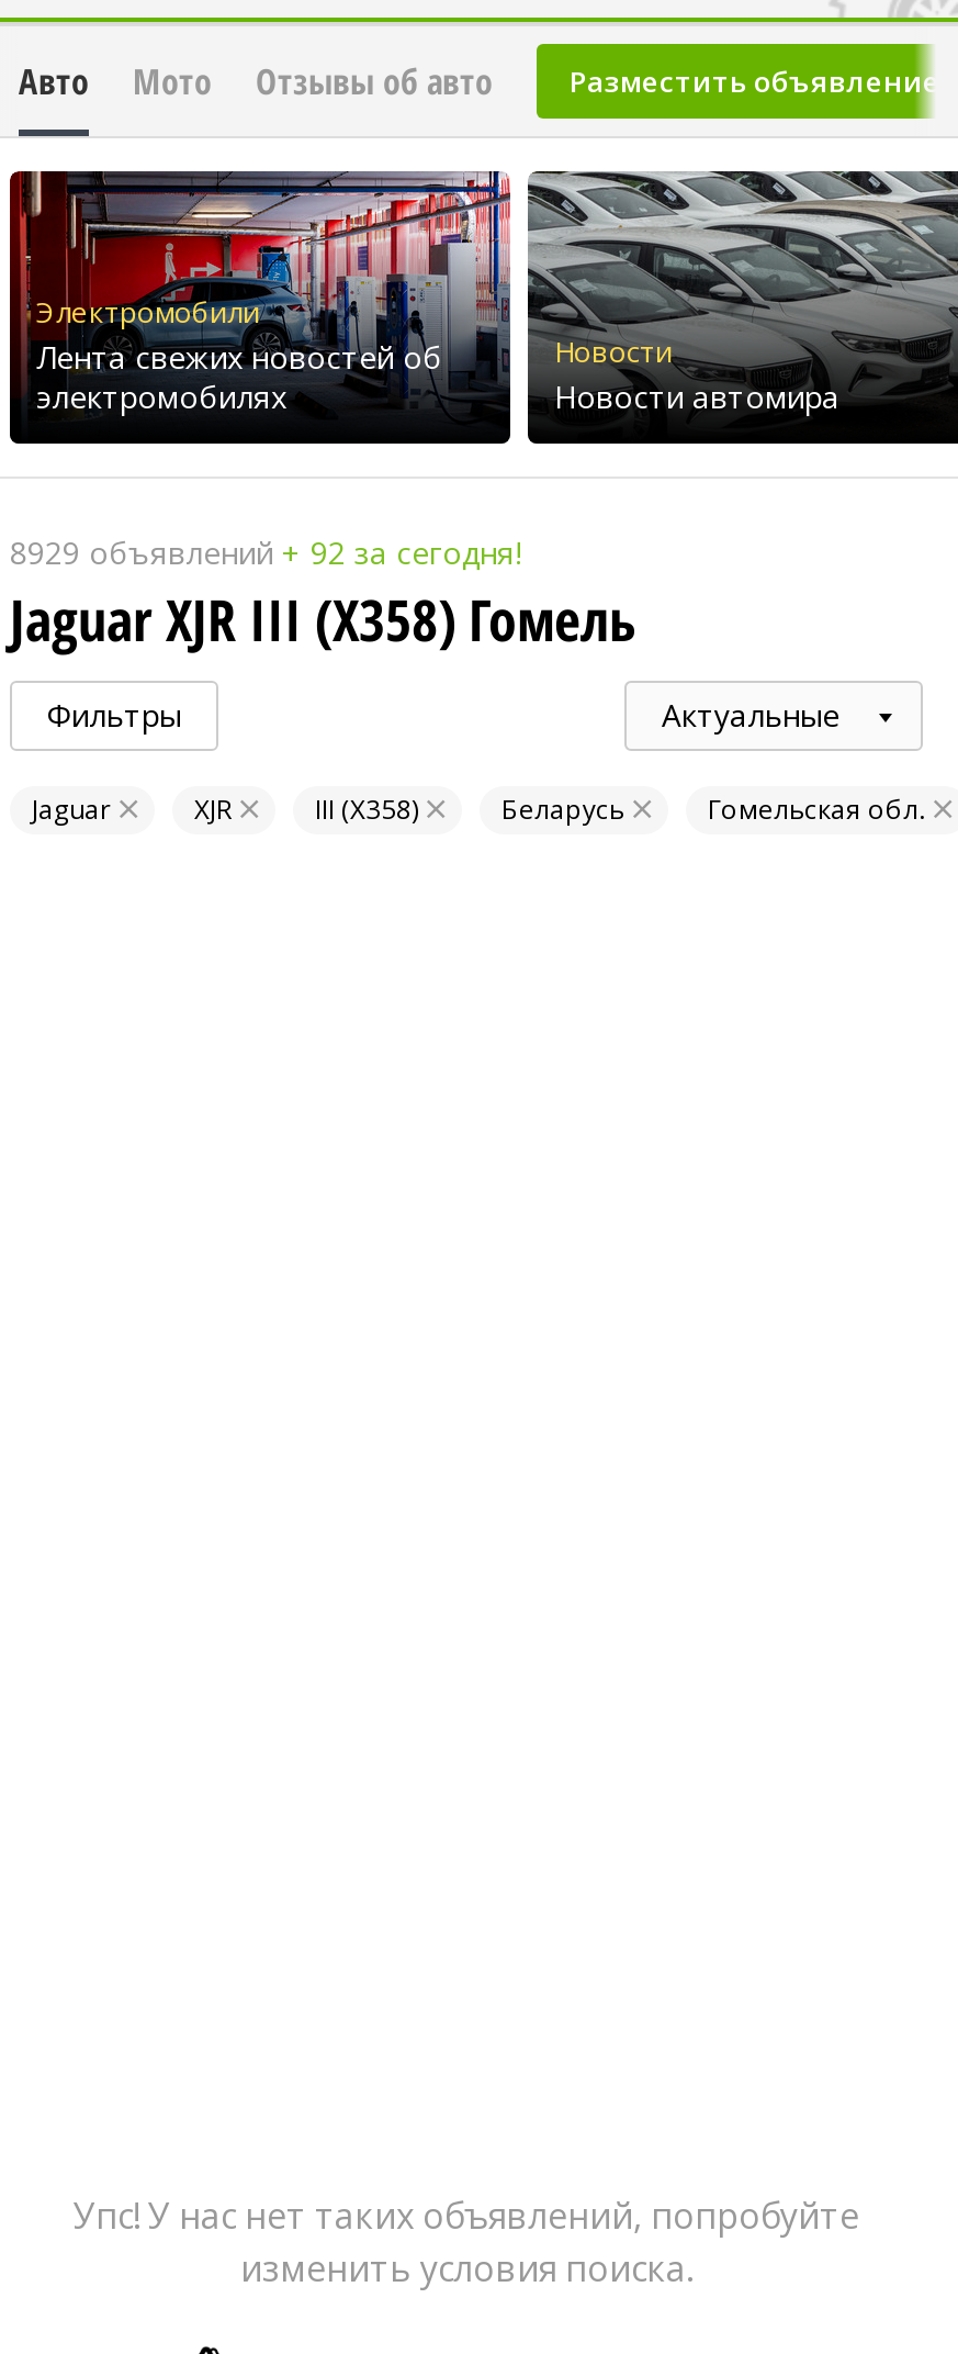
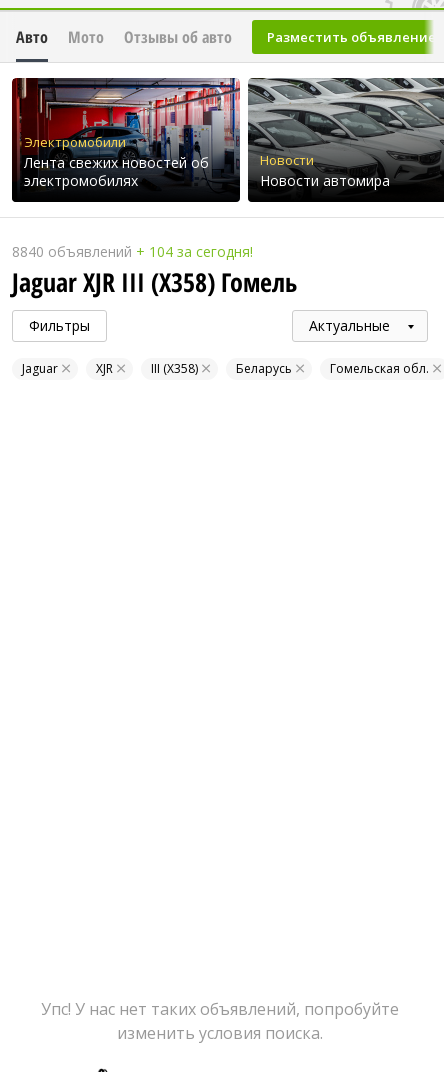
- 8929 объявлений + 92 за сегодня!
+ 8840 объявлений + 104 за сегодня!
